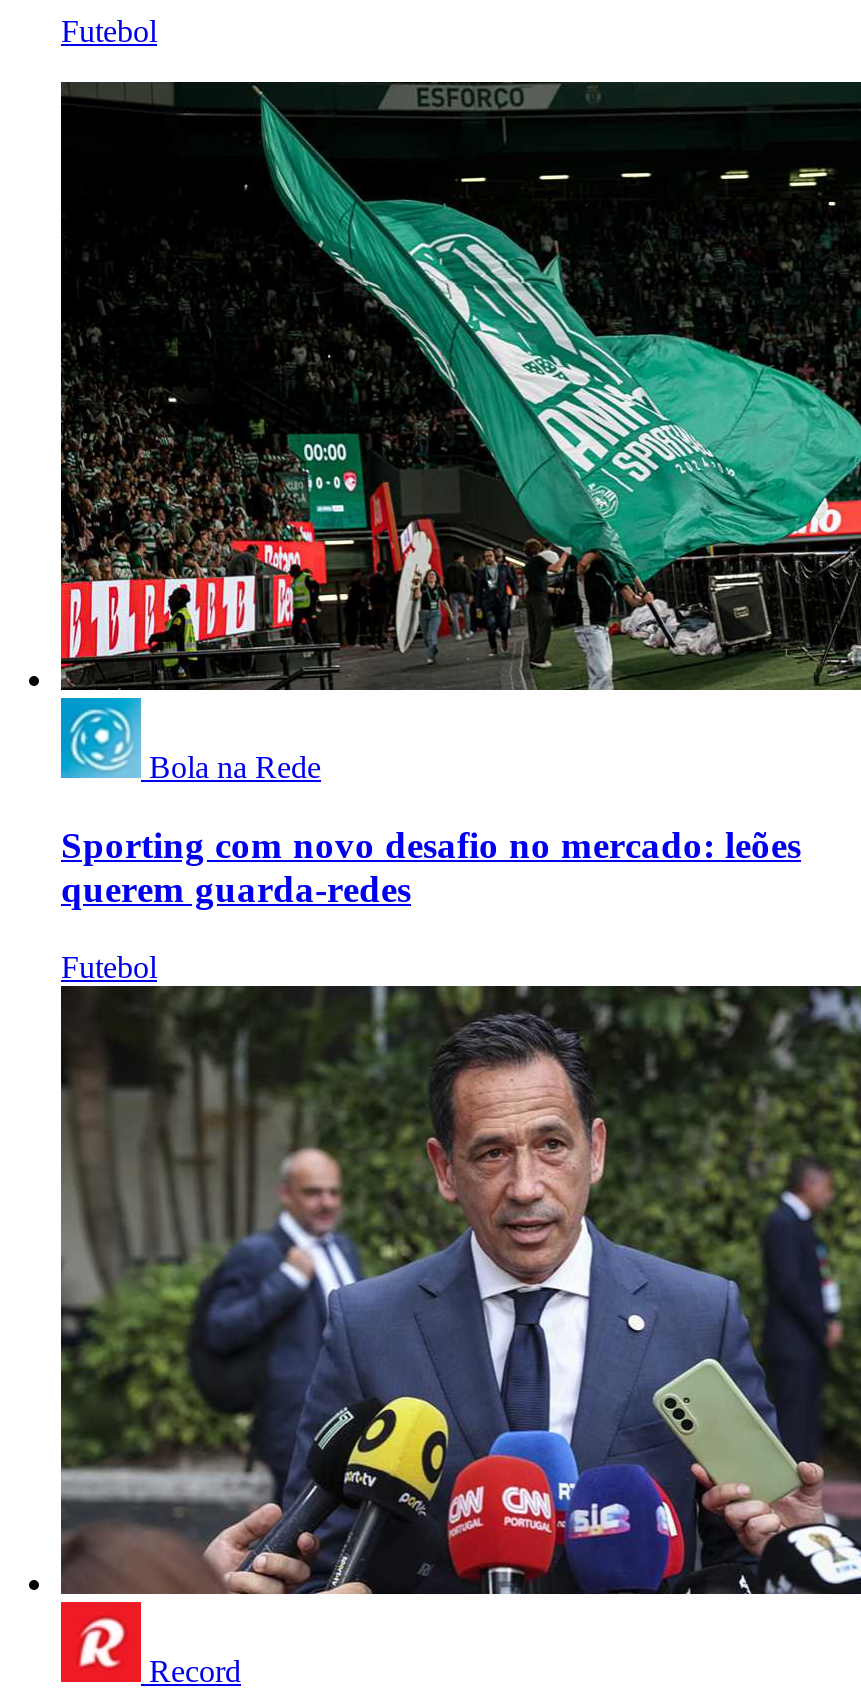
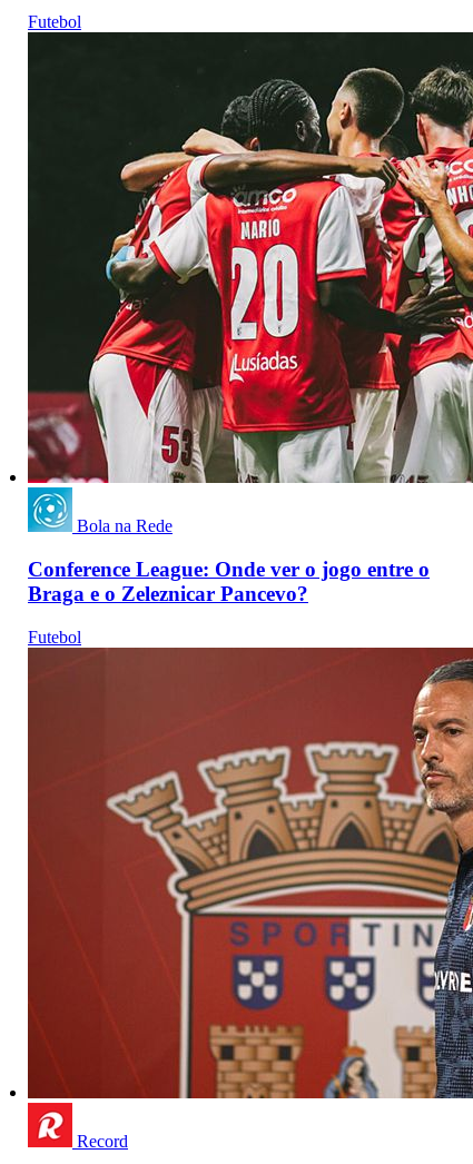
- [image]
+ [image]

- Sporting com novo desafio no mercado: leões
- querem guarda-redes
+ Conference League: Onde ver o jogo entre o
+ Braga e o Zeleznicar Pancevo?

- [image]
+ [image]
